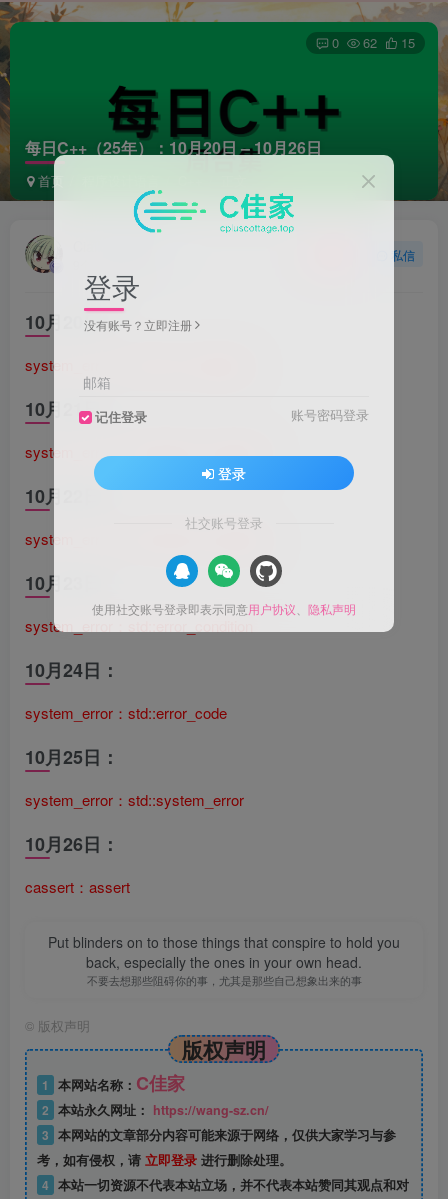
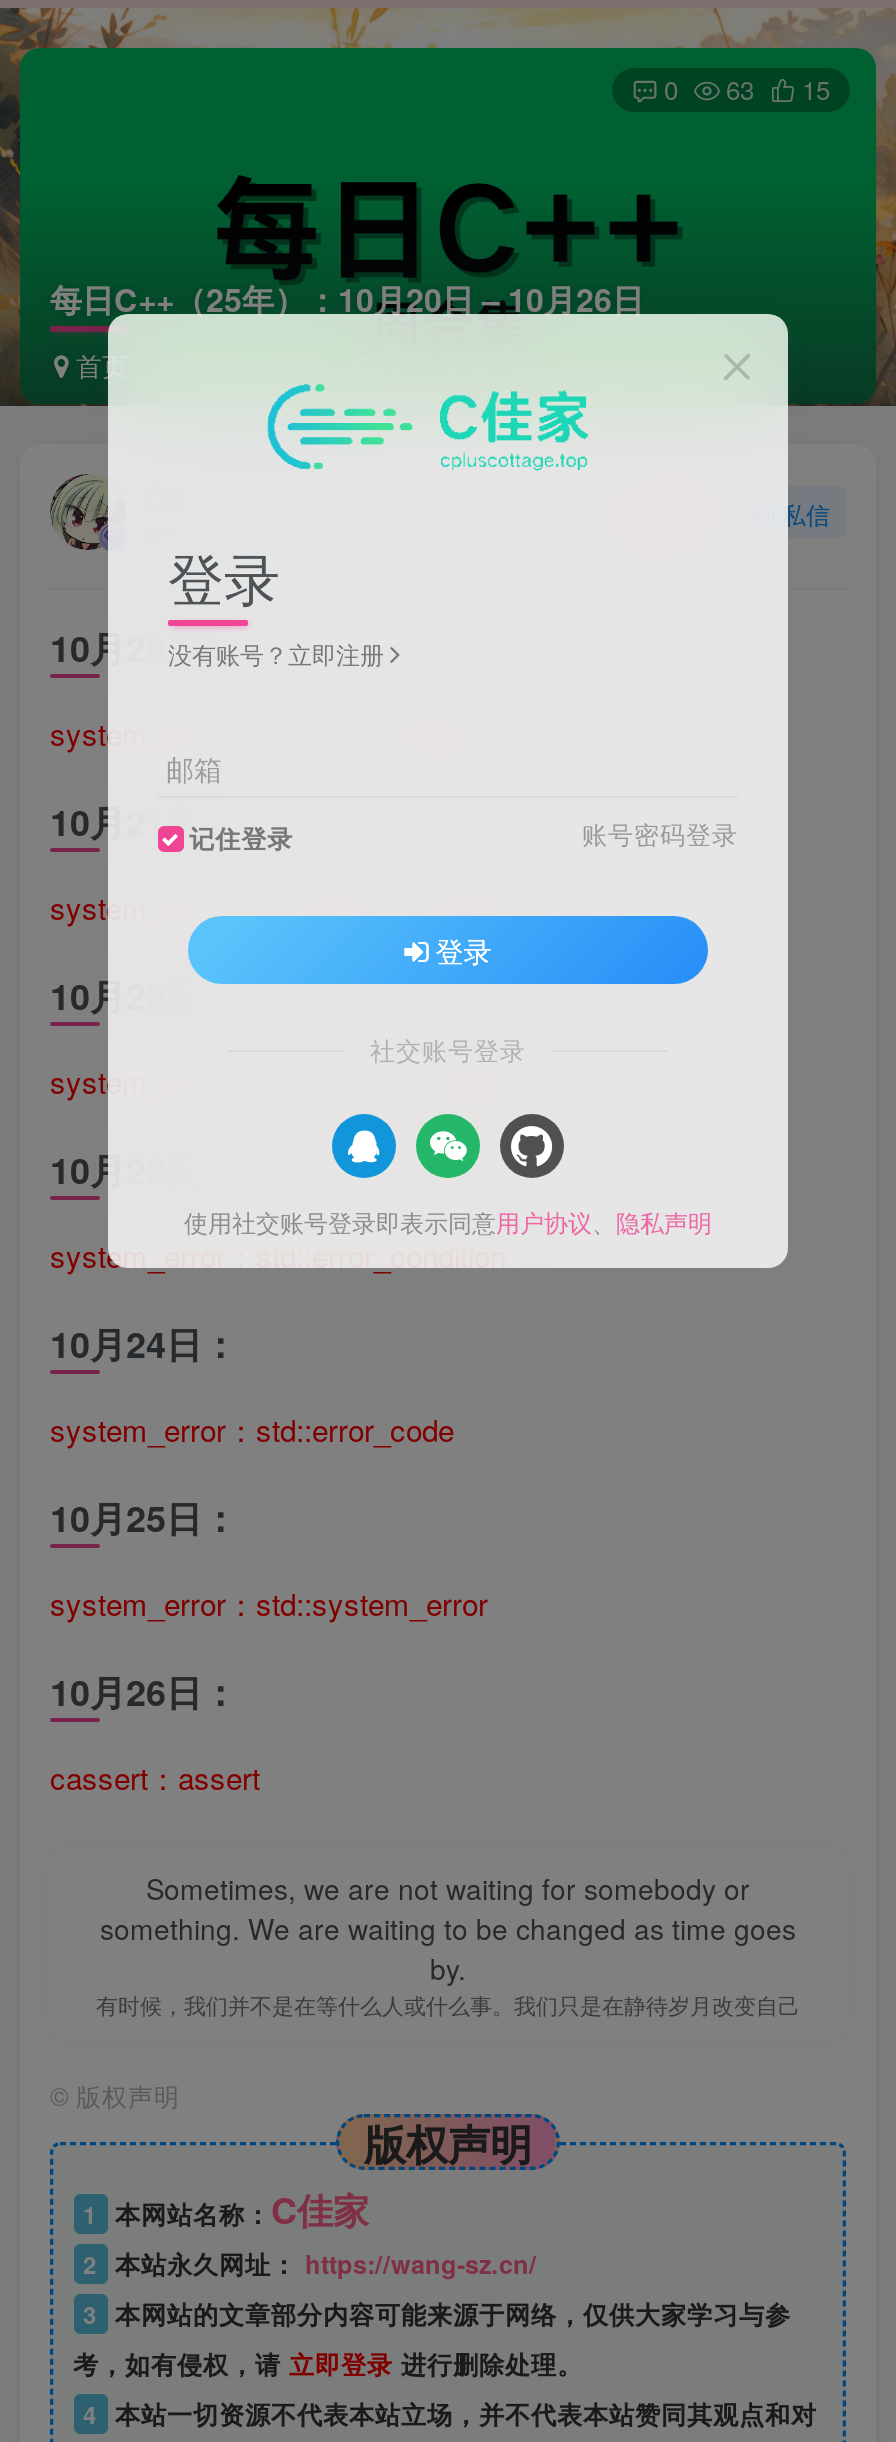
- 0 62 15
+ 0 63 15

- Put blinders on to those things that conspire to hold you
- back, especially the ones in your own head.
- 不要去想那些阻碍你的事，尤其是那些自己想象出来的事
+ Sometimes, we are not waiting for somebody or
+ something. We are waiting to be changed as time goes
+ by.
+ 有时候，我们并不是在等什么人或什么事。我们只是在静待岁月改变自己
